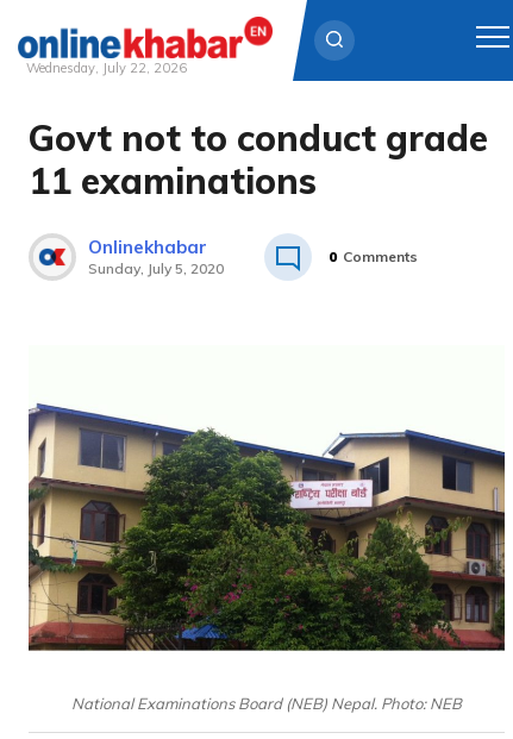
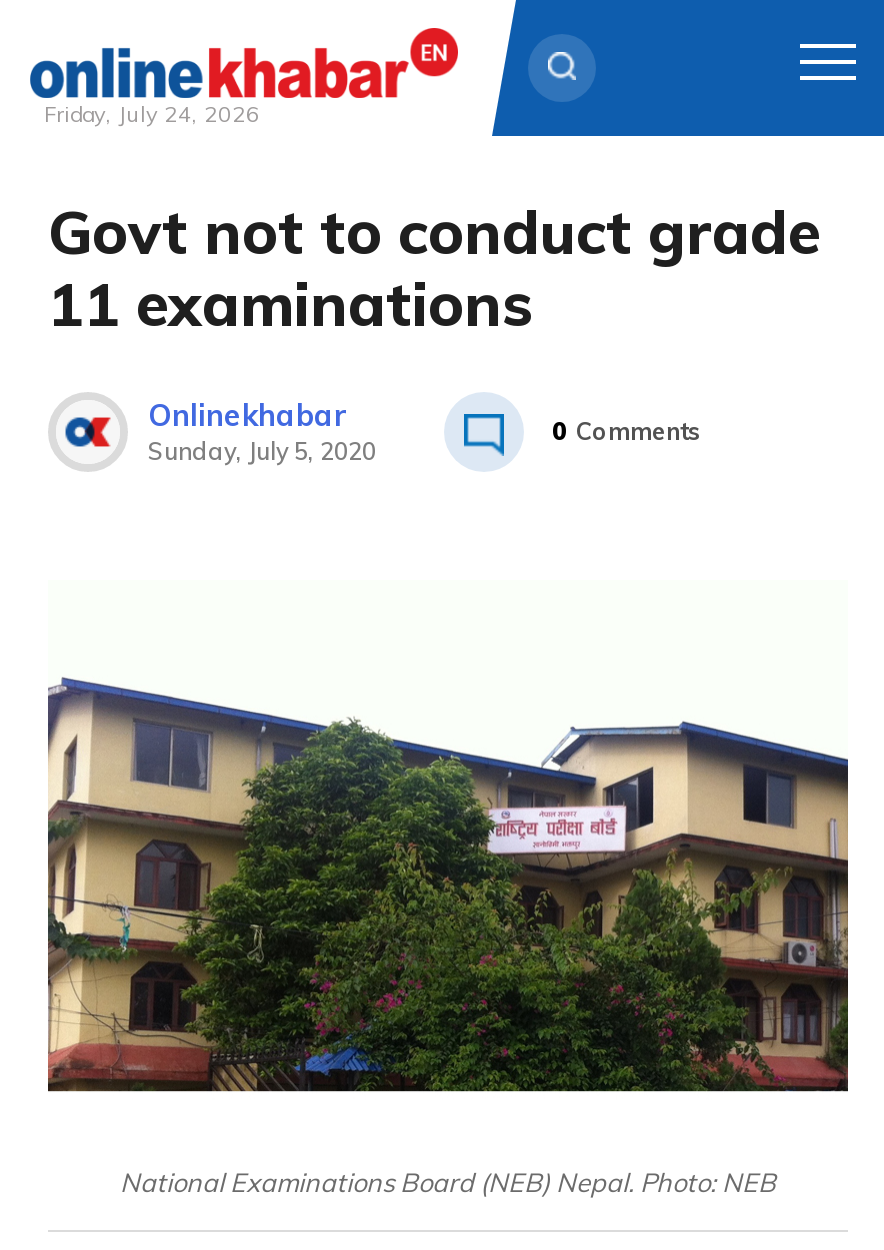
- Wednesday, July 22, 2026
+ Friday, July 24, 2026
